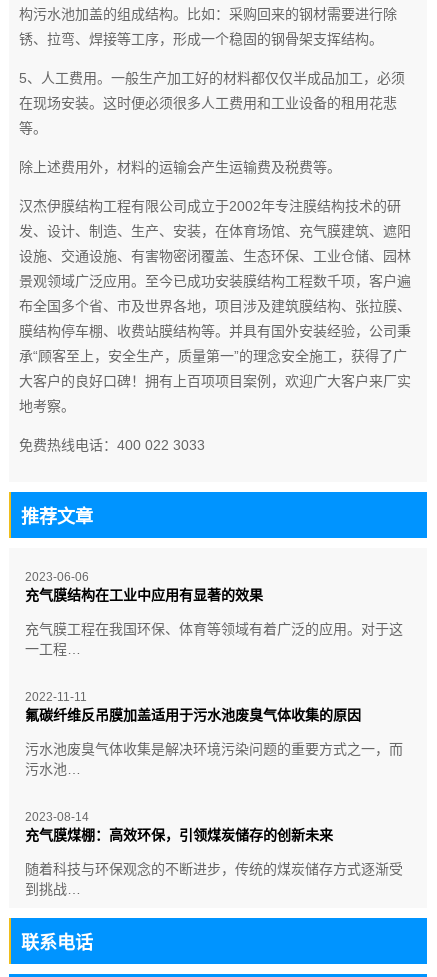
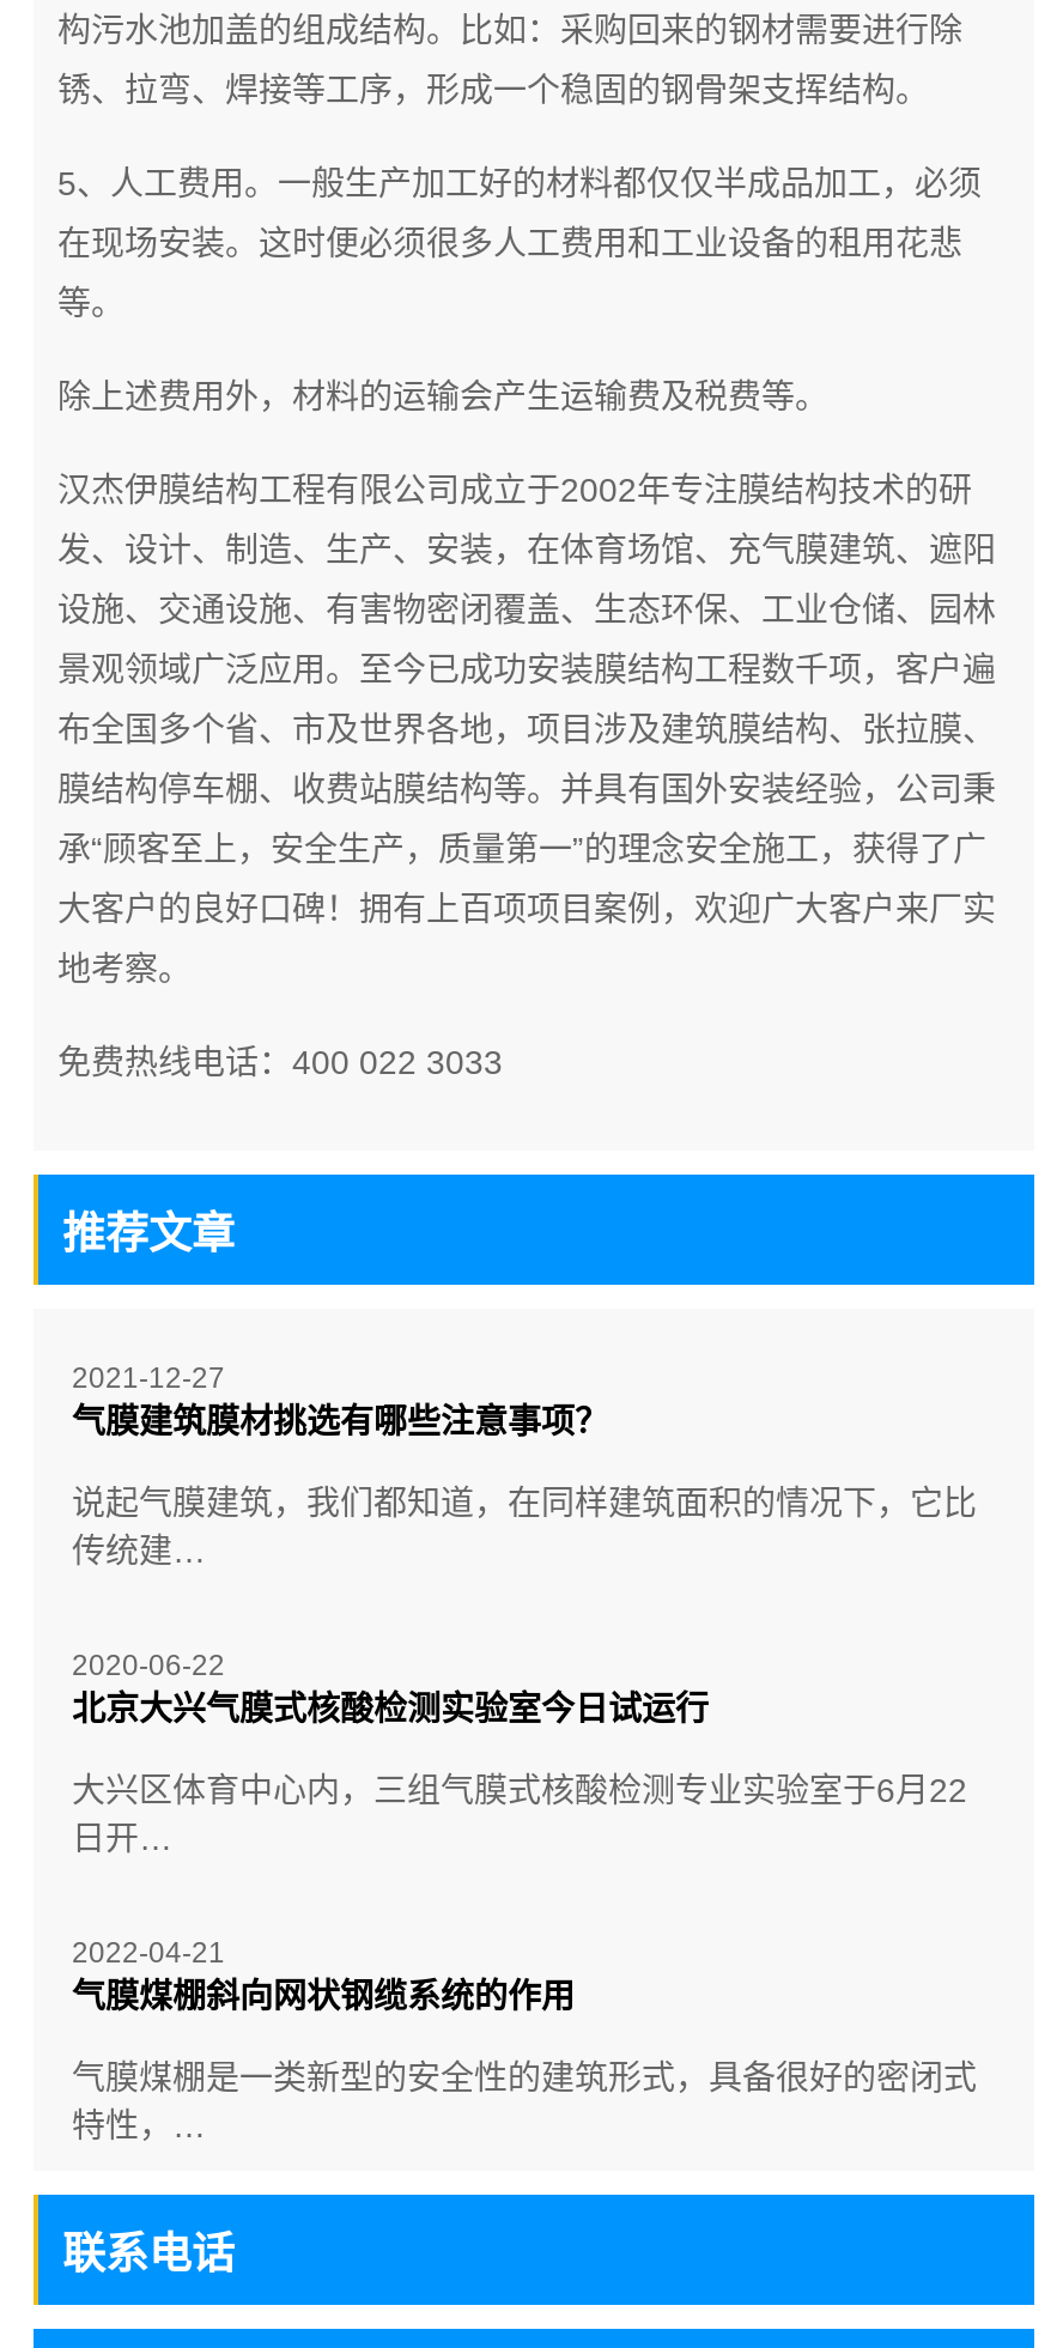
- 2023-06-06
- 充气膜结构在工业中应用有显著的效果
+ 2021-12-27
+ 气膜建筑膜材挑选有哪些注意事项？

- 充气膜工程在我国环保、体育等领域有着广泛的应用。对于这
- 一工程…
+ 说起气膜建筑，我们都知道，在同样建筑面积的情况下，它比
+ 传统建…

- 2022-11-11
- 氟碳纤维反吊膜加盖适用于污水池废臭气体收集的原因
+ 2020-06-22
+ 北京大兴气膜式核酸检测实验室今日试运行

- 污水池废臭气体收集是解决环境污染问题的重要方式之一，而
- 污水池…
+ 大兴区体育中心内，三组气膜式核酸检测专业实验室于6月22
+ 日开…

- 2023-08-14
- 充气膜煤棚：高效环保，引领煤炭储存的创新未来
+ 2022-04-21
+ 气膜煤棚斜向网状钢缆系统的作用

- 随着科技与环保观念的不断进步，传统的煤炭储存方式逐渐受
- 到挑战…
+ 气膜煤棚是一类新型的安全性的建筑形式，具备很好的密闭式
+ 特性，…
